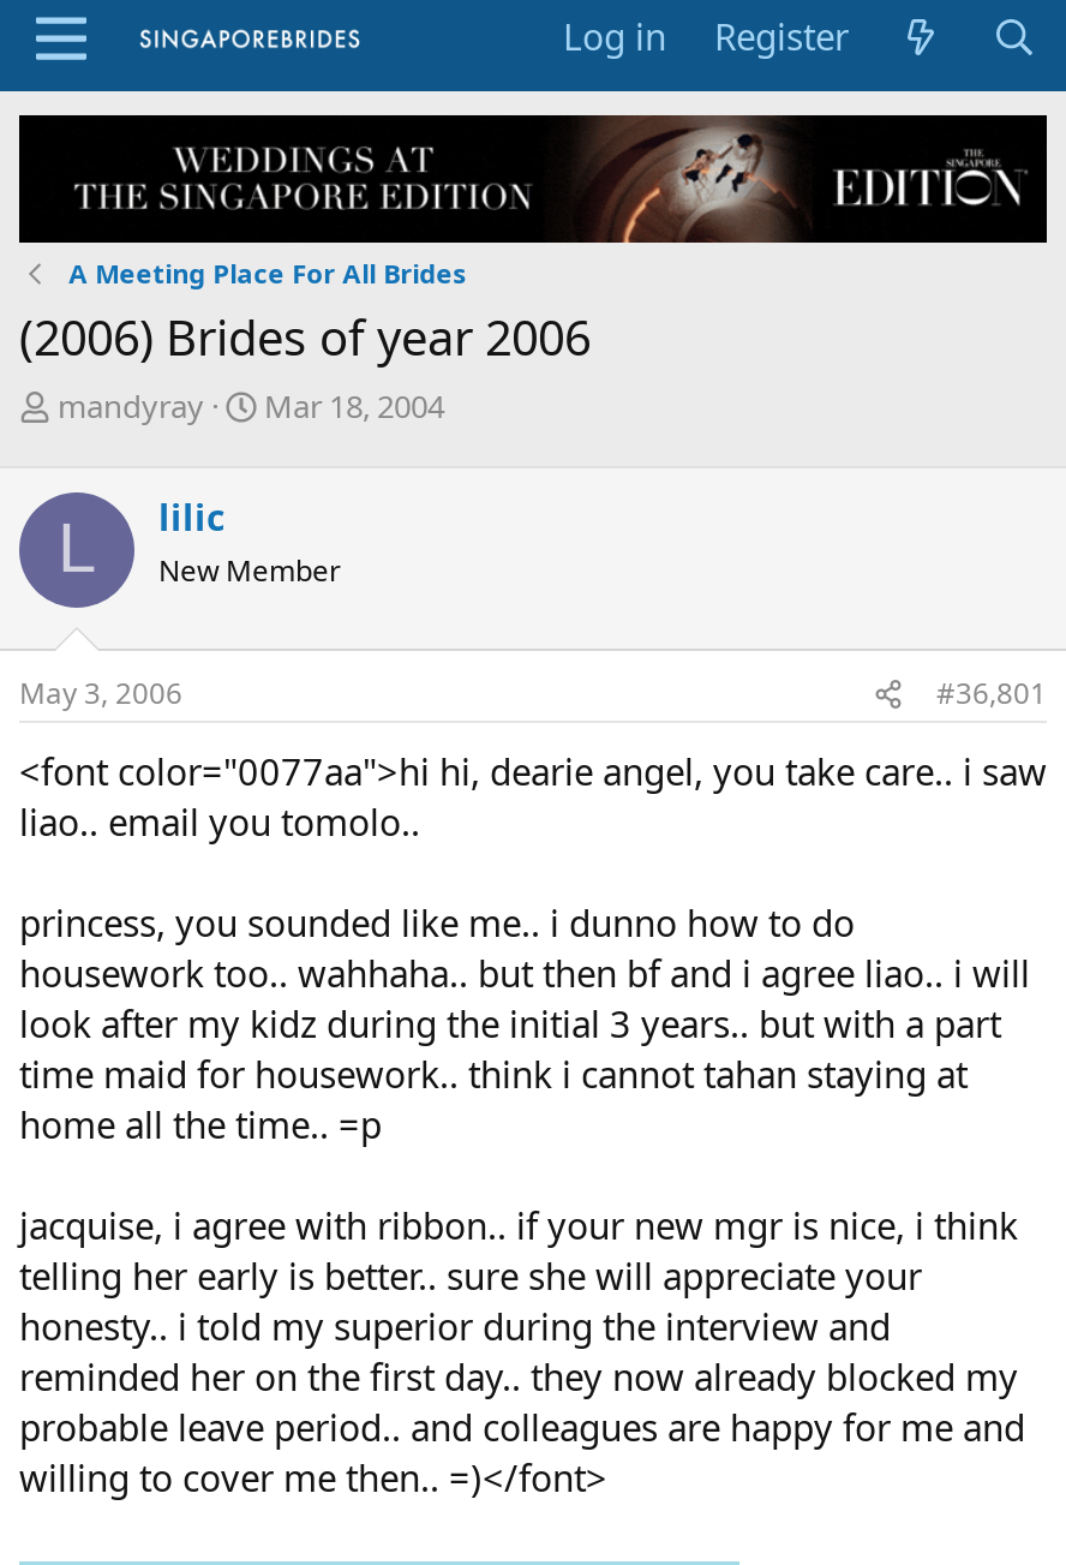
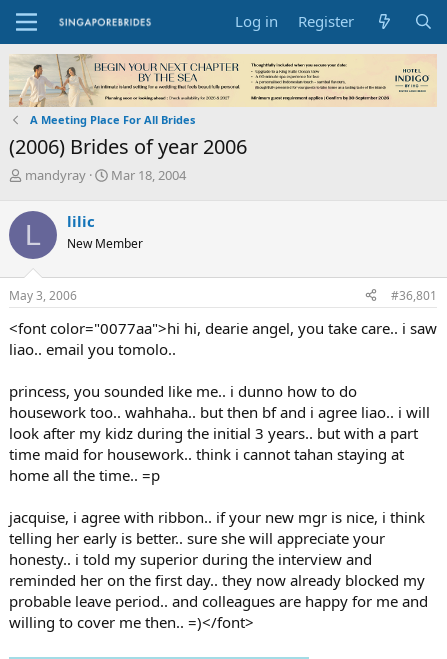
- [image]
+ [image]
